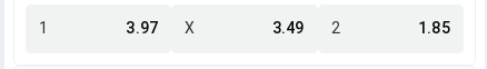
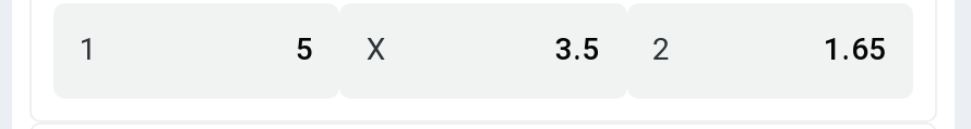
- 3.97 X
+ 5 X

- 3.49 2
+ 3.5 2

- 1.85
+ 1.65
